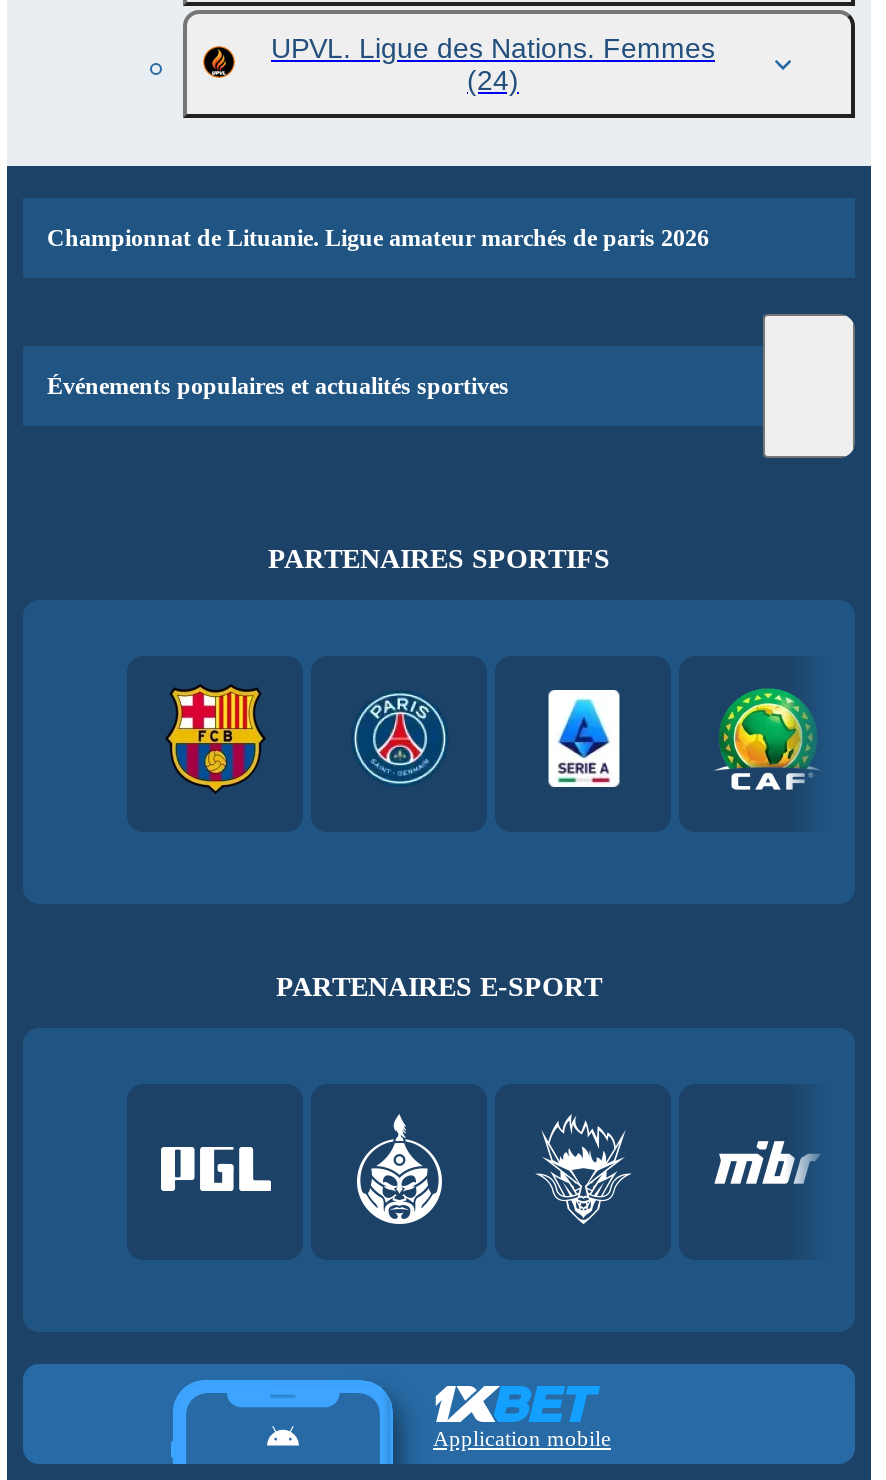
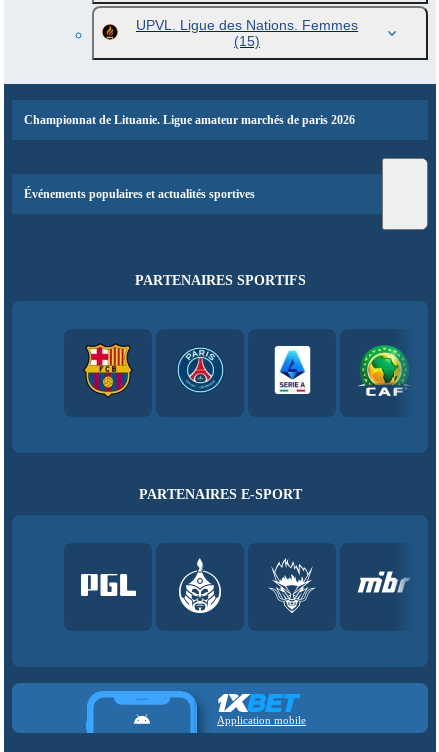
- (24)
+ (15)
